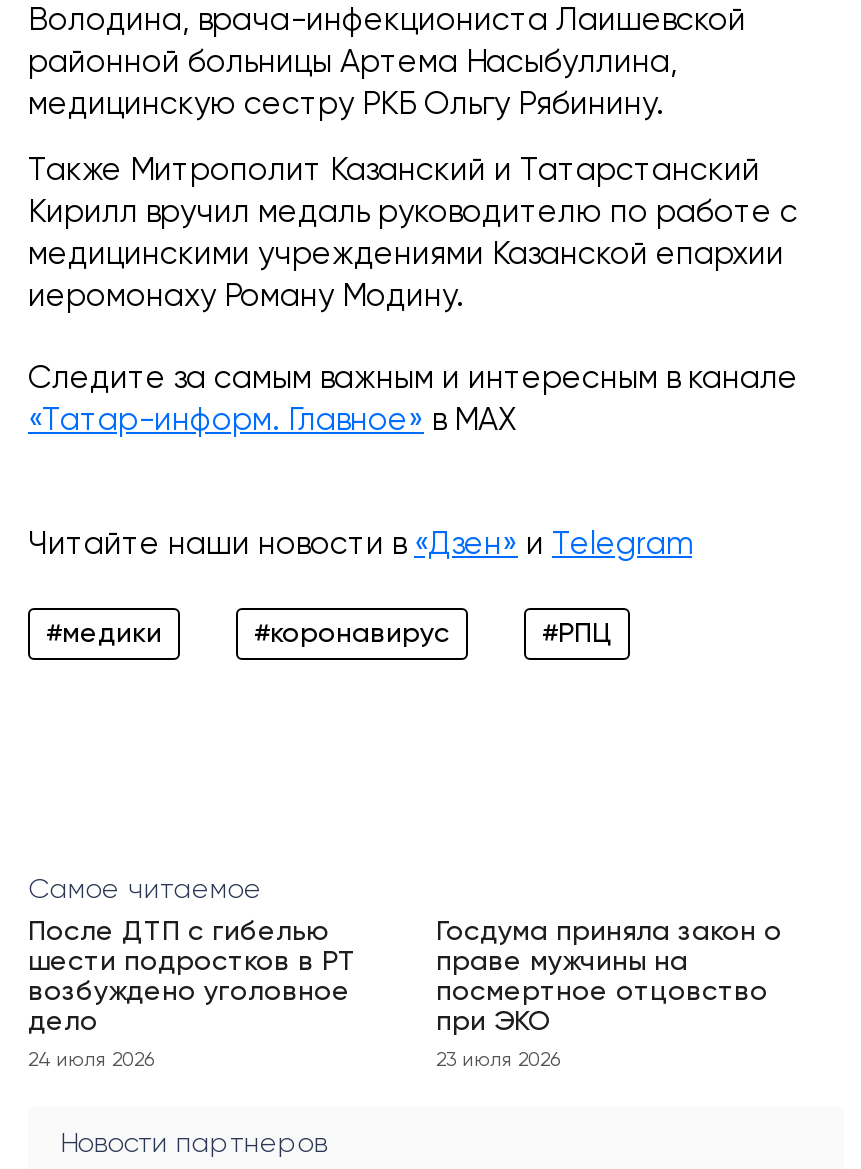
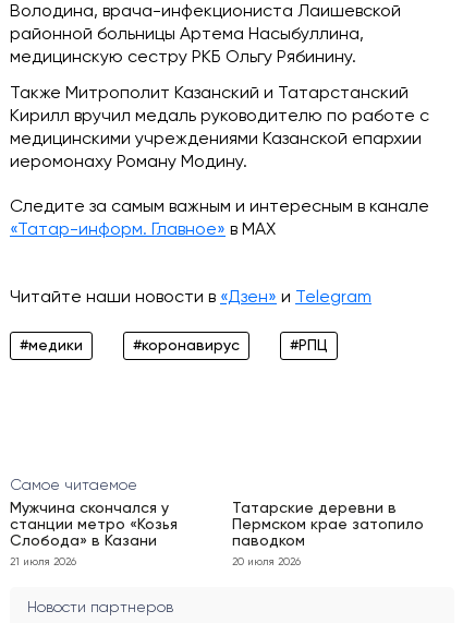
- После ДТП с гибелью
- шести подростков в РТ
- возбуждено уголовное
- дело
+ Мужчина скончался у
+ станции метро «Козья
+ Слобода» в Казани

- Госдума приняла закон о
- праве мужчины на
- посмертное отцовство
- при ЭКО
+ Татарские деревни в
+ Пермском крае затопило
+ паводком

- 24 июля 2026
+ 21 июля 2026

- 23 июля 2026
+ 20 июля 2026
